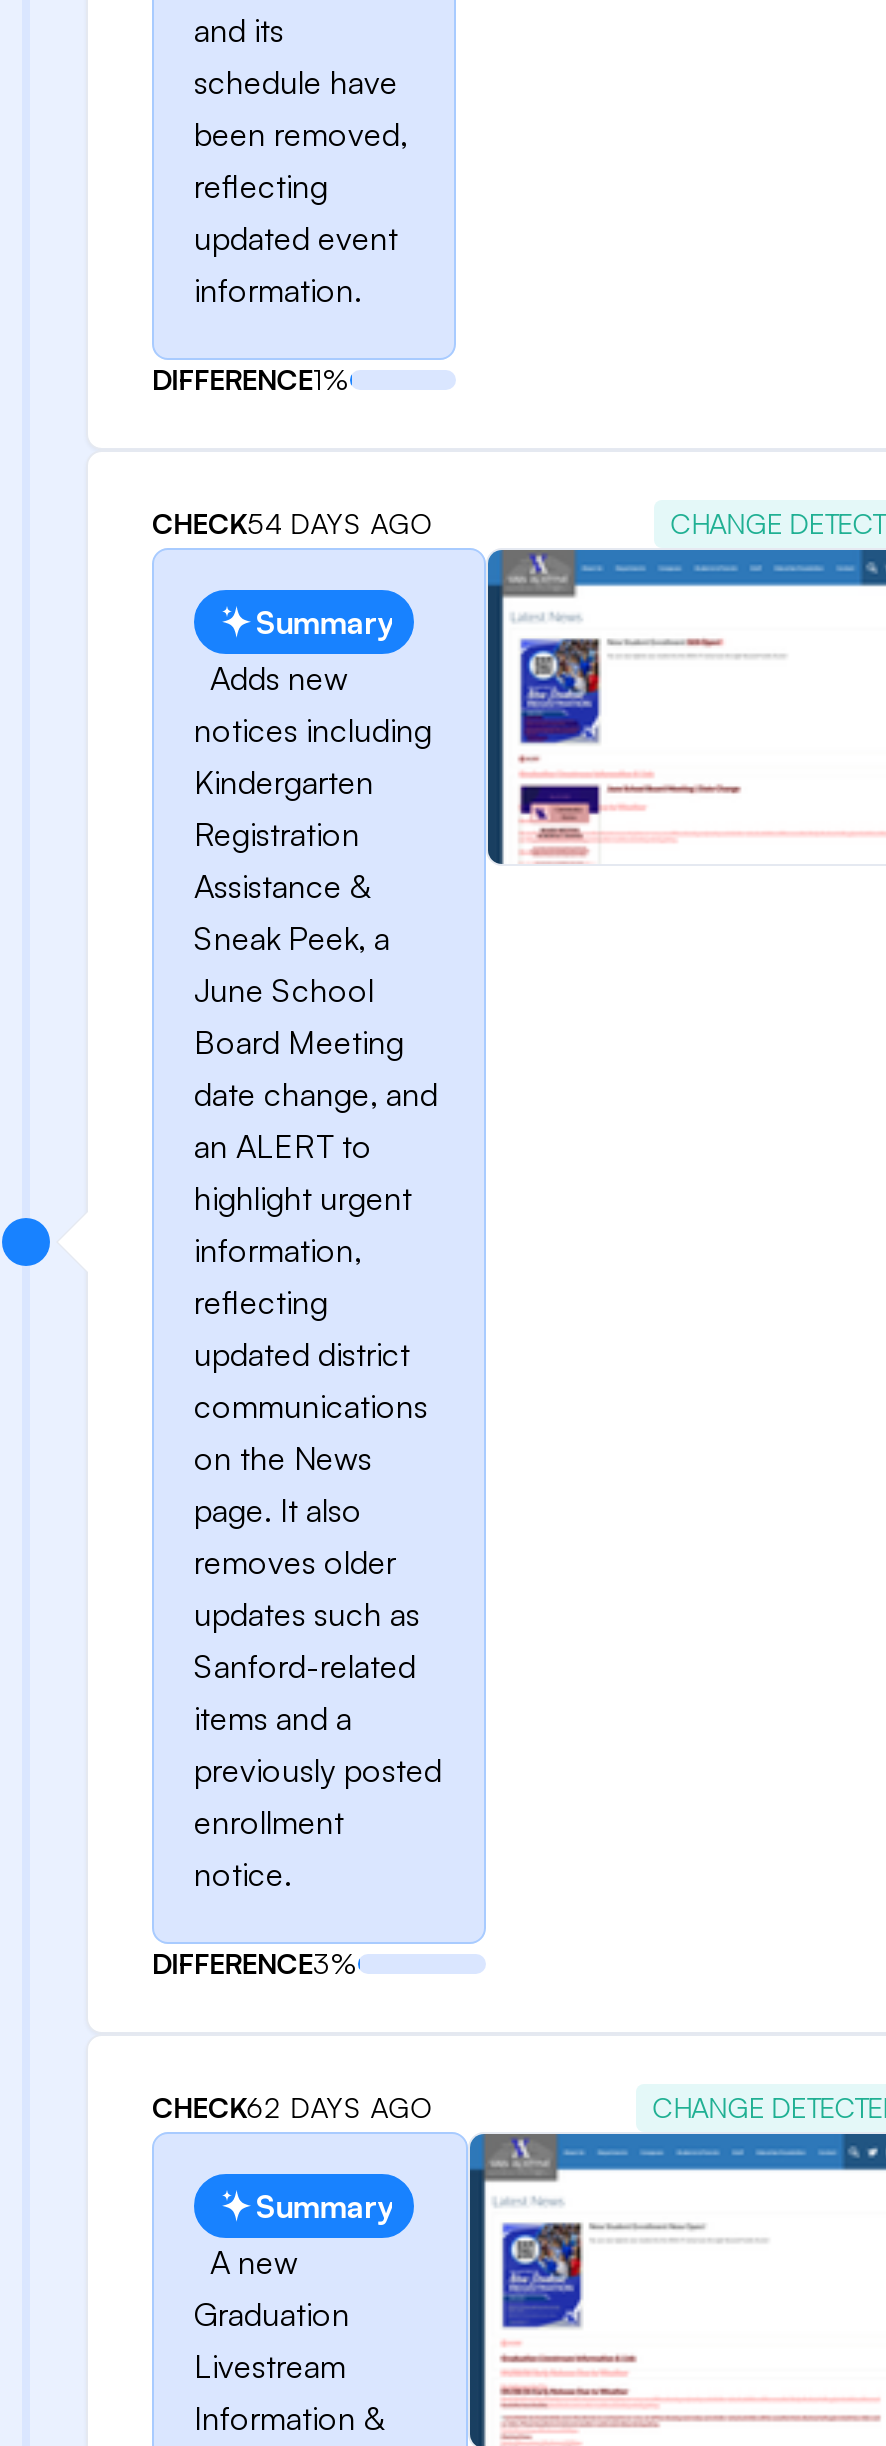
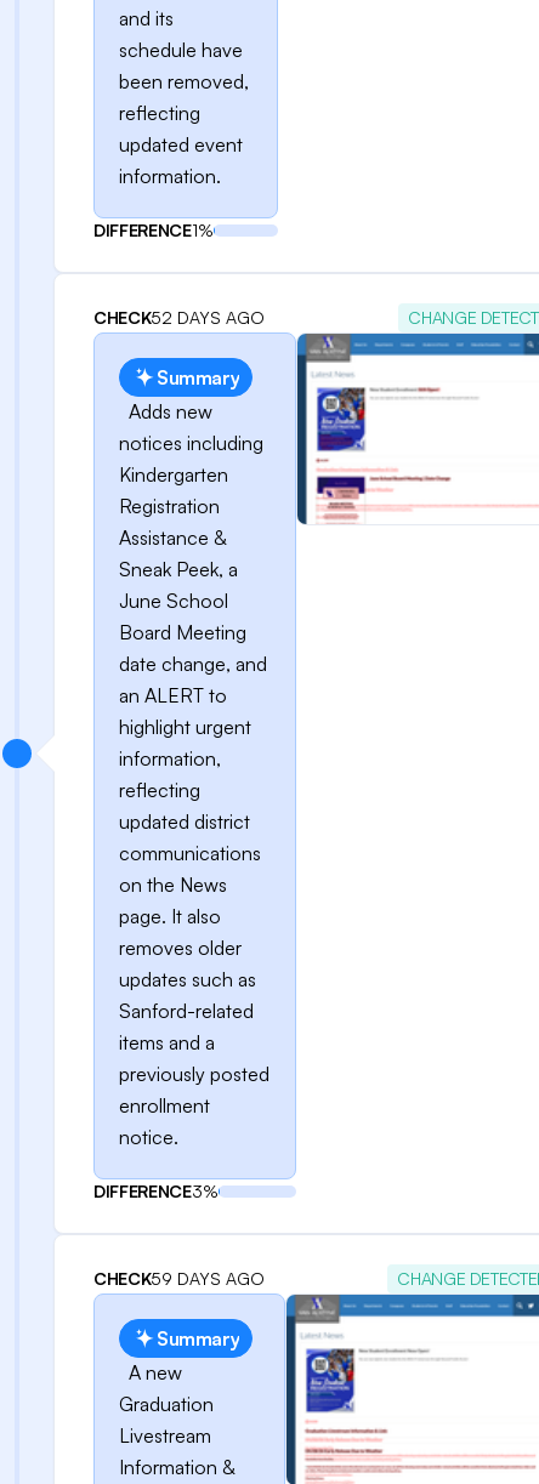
- CHECK54 DAYS AGO
+ CHECK52 DAYS AGO

- CHECK62 DAYS AGO
+ CHECK59 DAYS AGO
